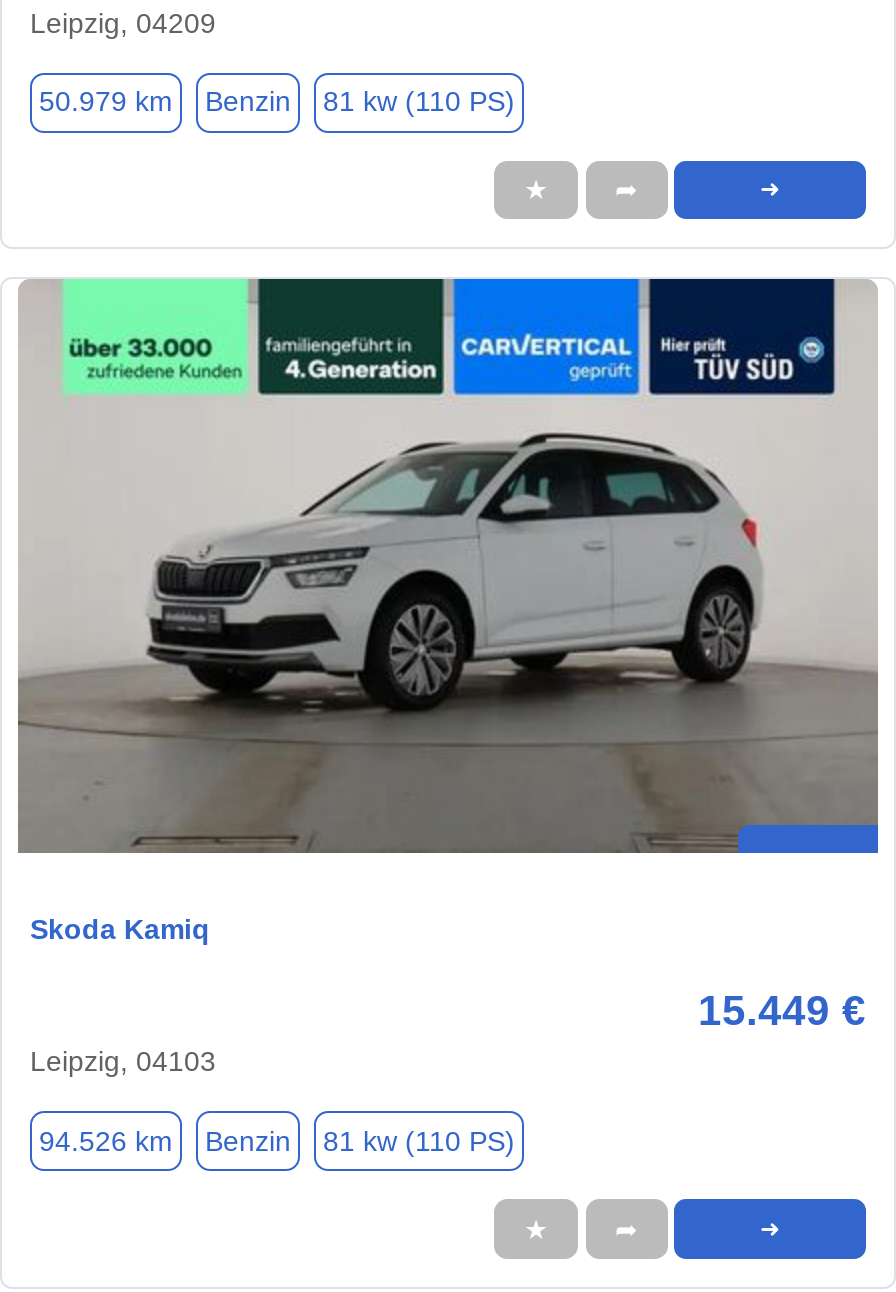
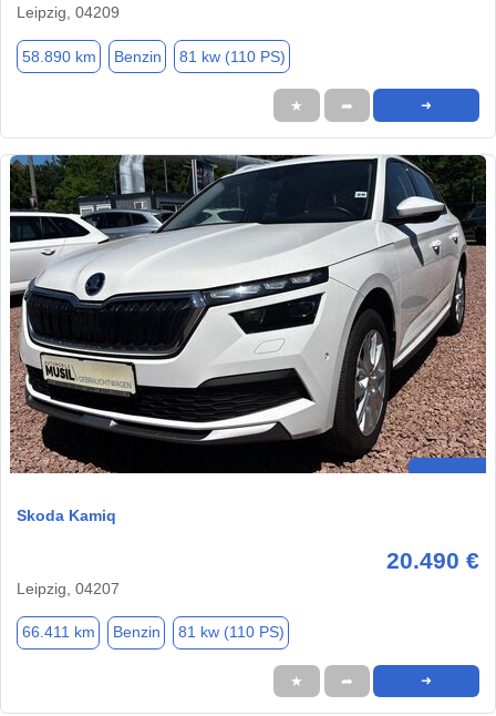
- 50.979 km Benzin 81 kw (110 PS)
+ 58.890 km Benzin 81 kw (110 PS)

- [image]
+ [image]

- 15.449 €
+ 20.490 €

- Leipzig, 04103
+ Leipzig, 04207

- 94.526 km Benzin 81 kw (110 PS)
+ 66.411 km Benzin 81 kw (110 PS)
